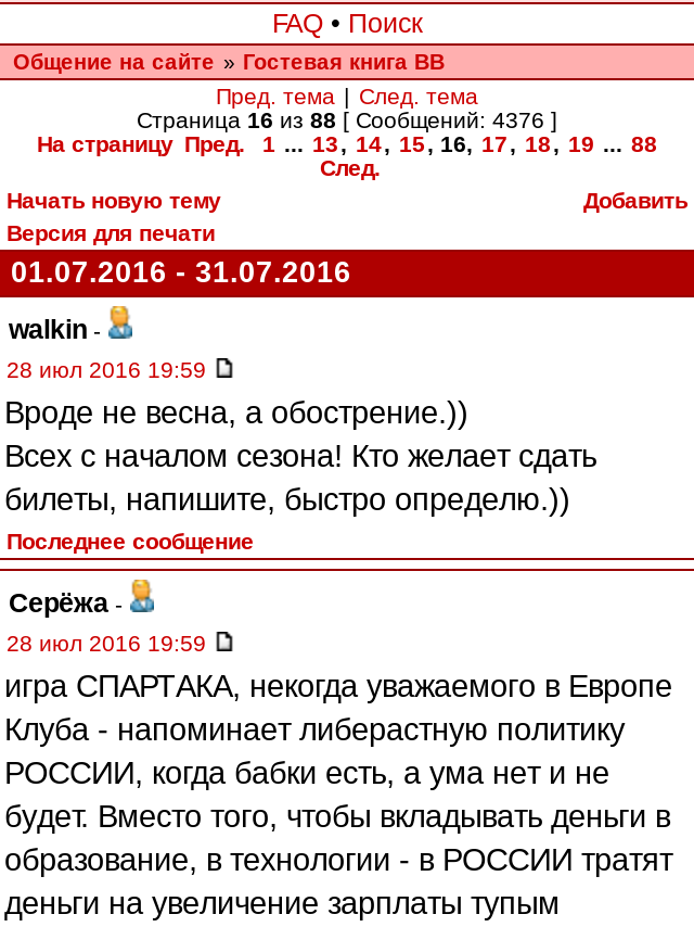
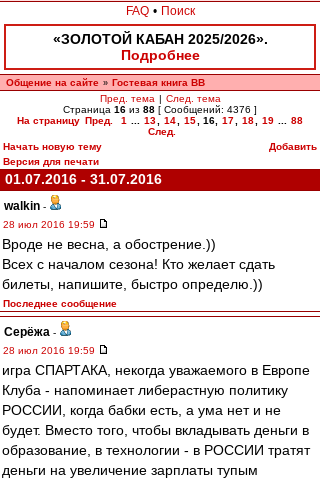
+ «ЗОЛОТОЙ КАБАН 2025/2026».
+ Подробнее
